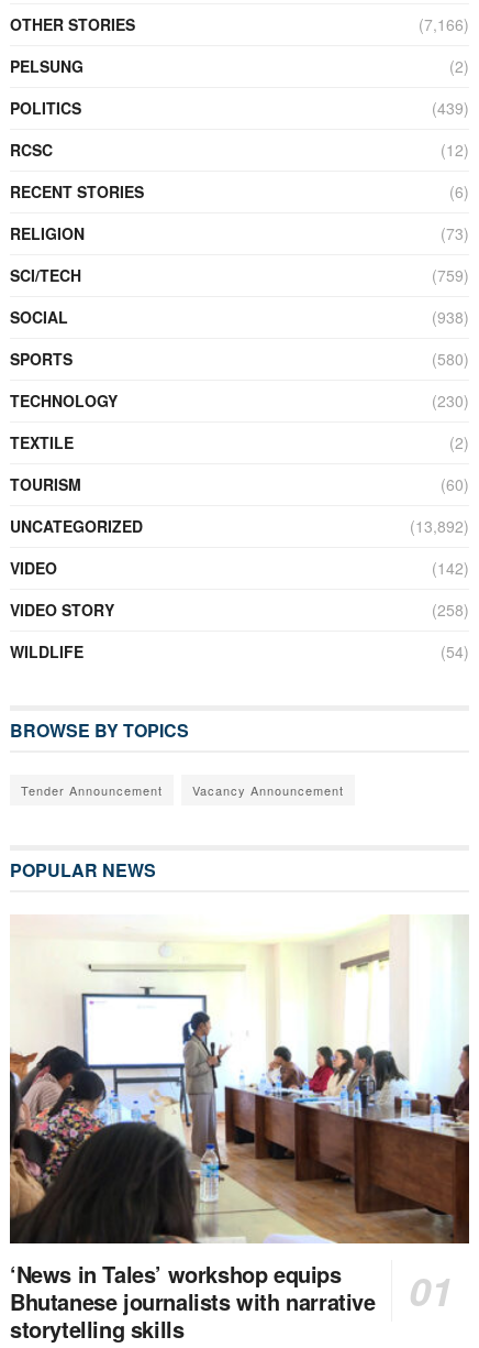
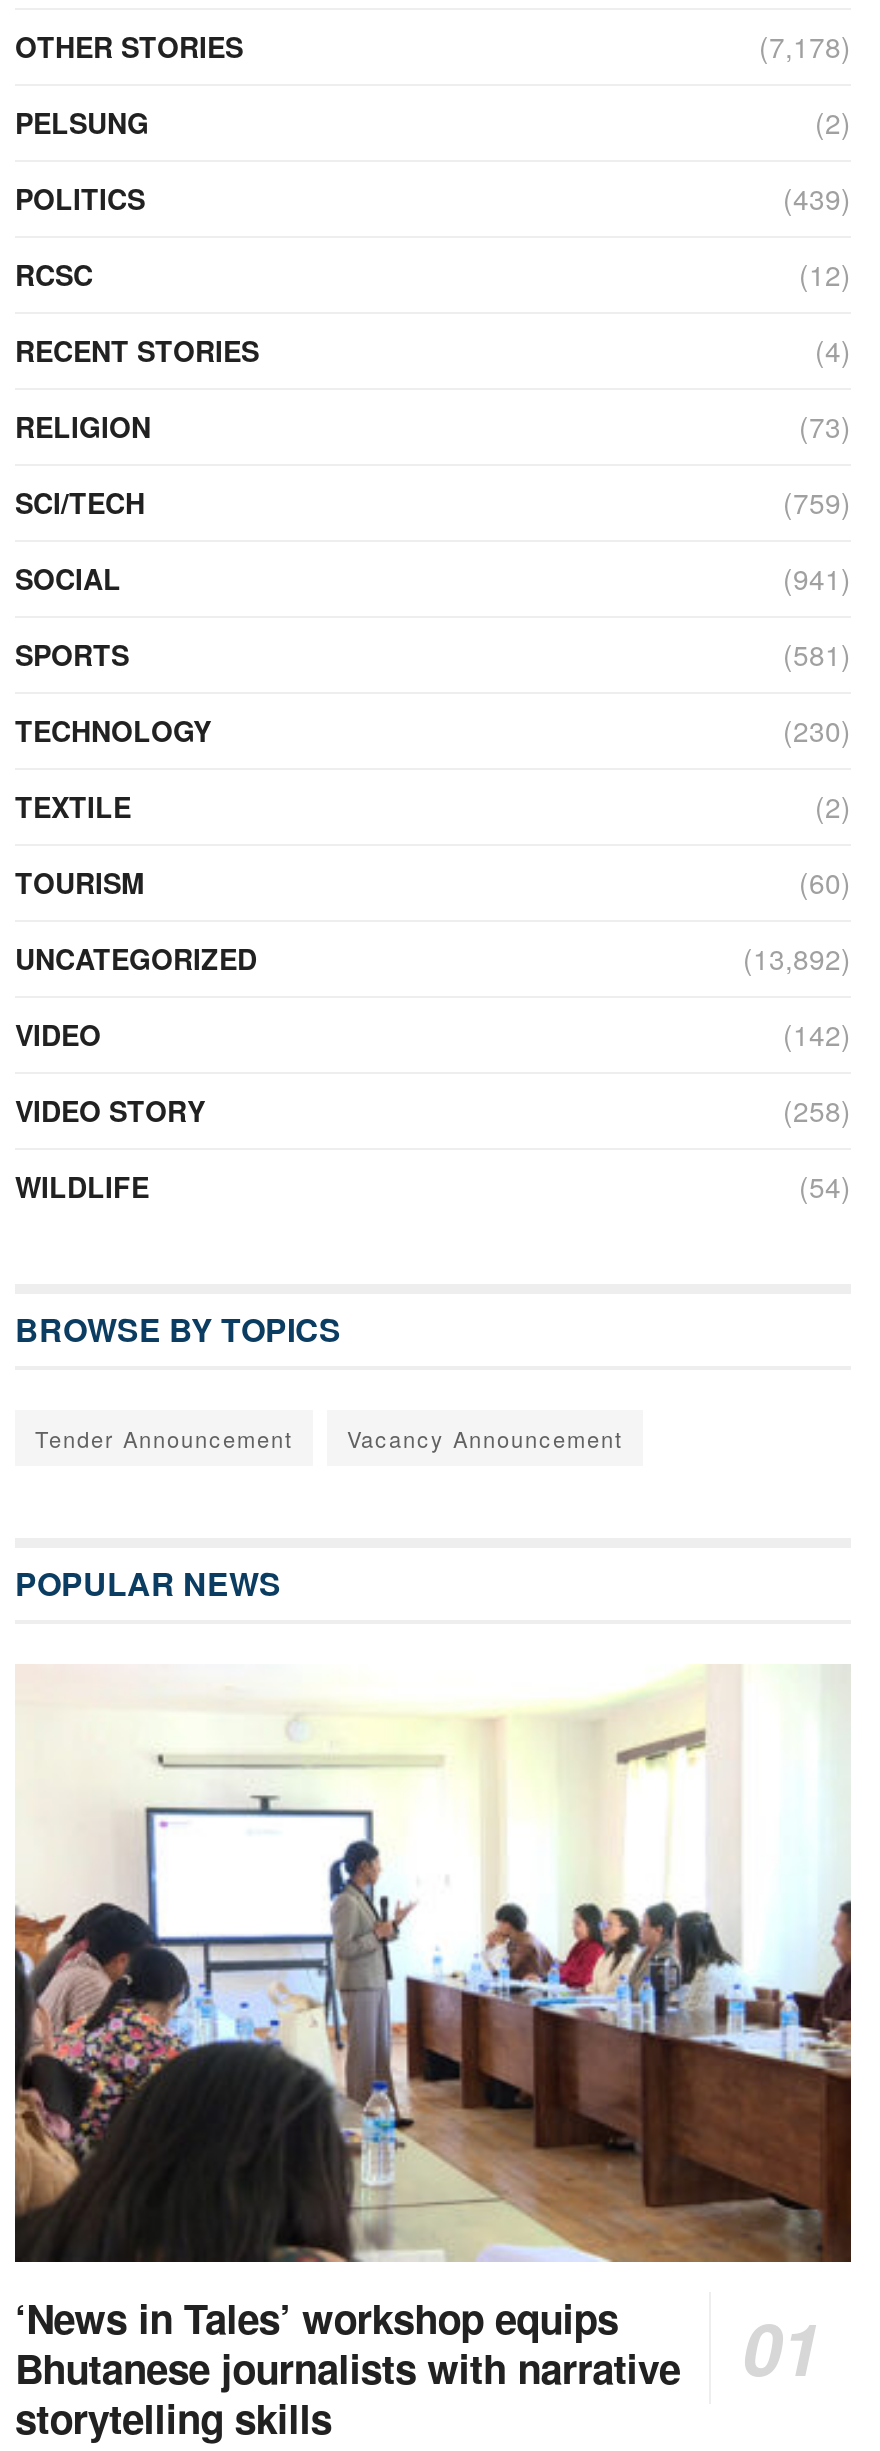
- (7,166)
+ (7,178)

- (6)
+ (4)

- (938)
+ (941)

- (580)
+ (581)
